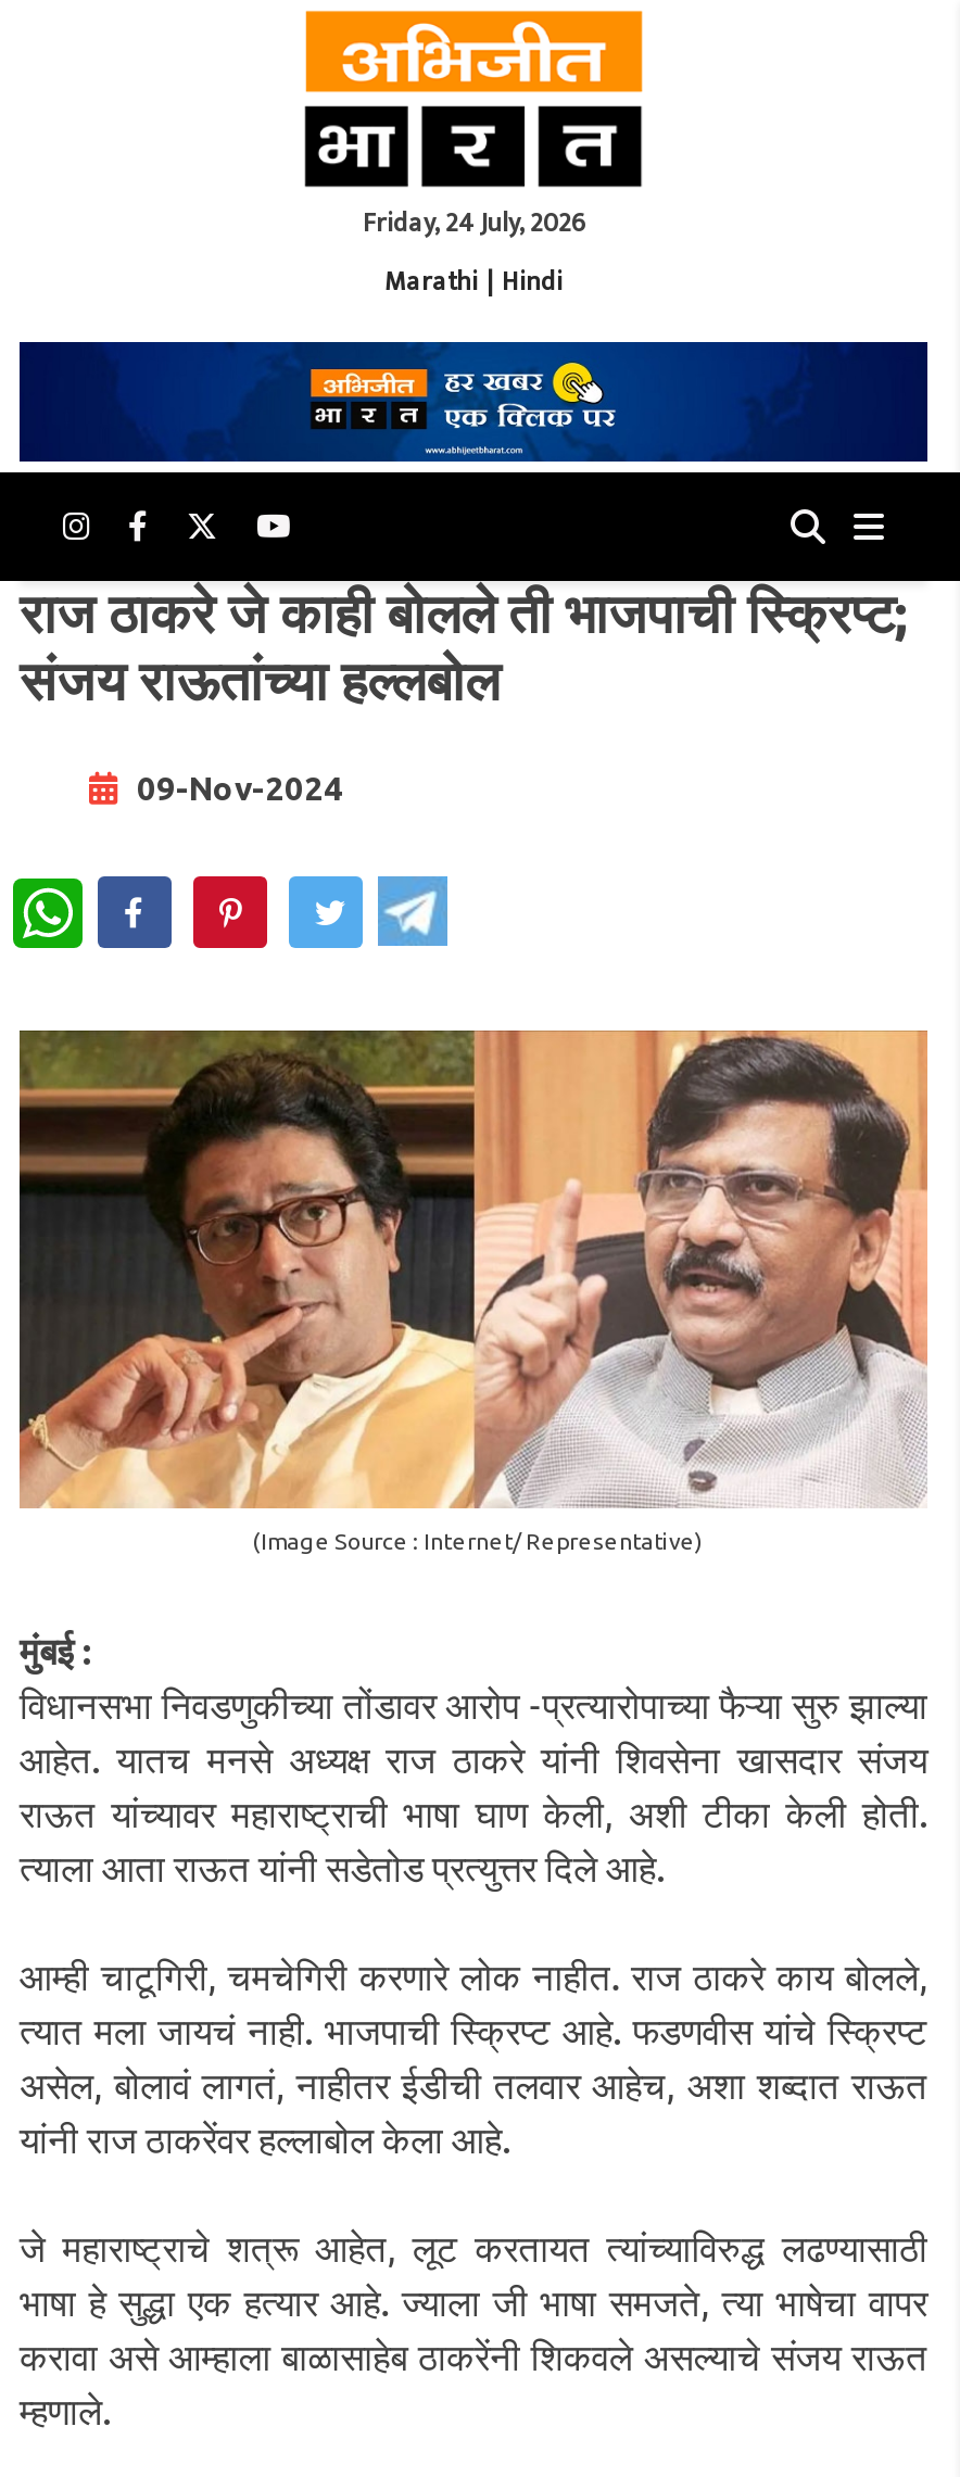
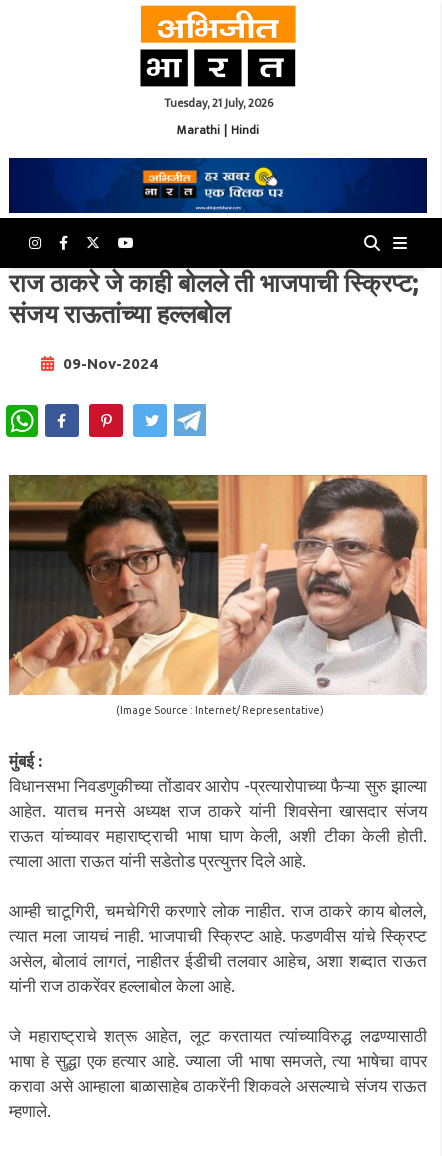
- Friday, 24 July, 2026
+ Tuesday, 21 July, 2026
